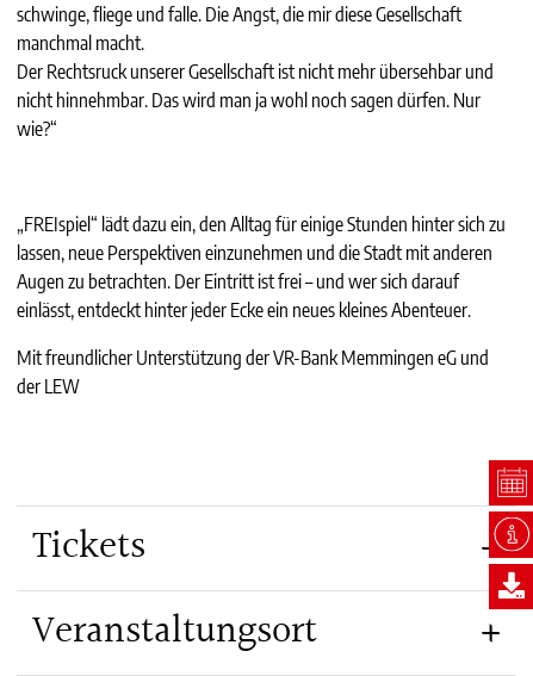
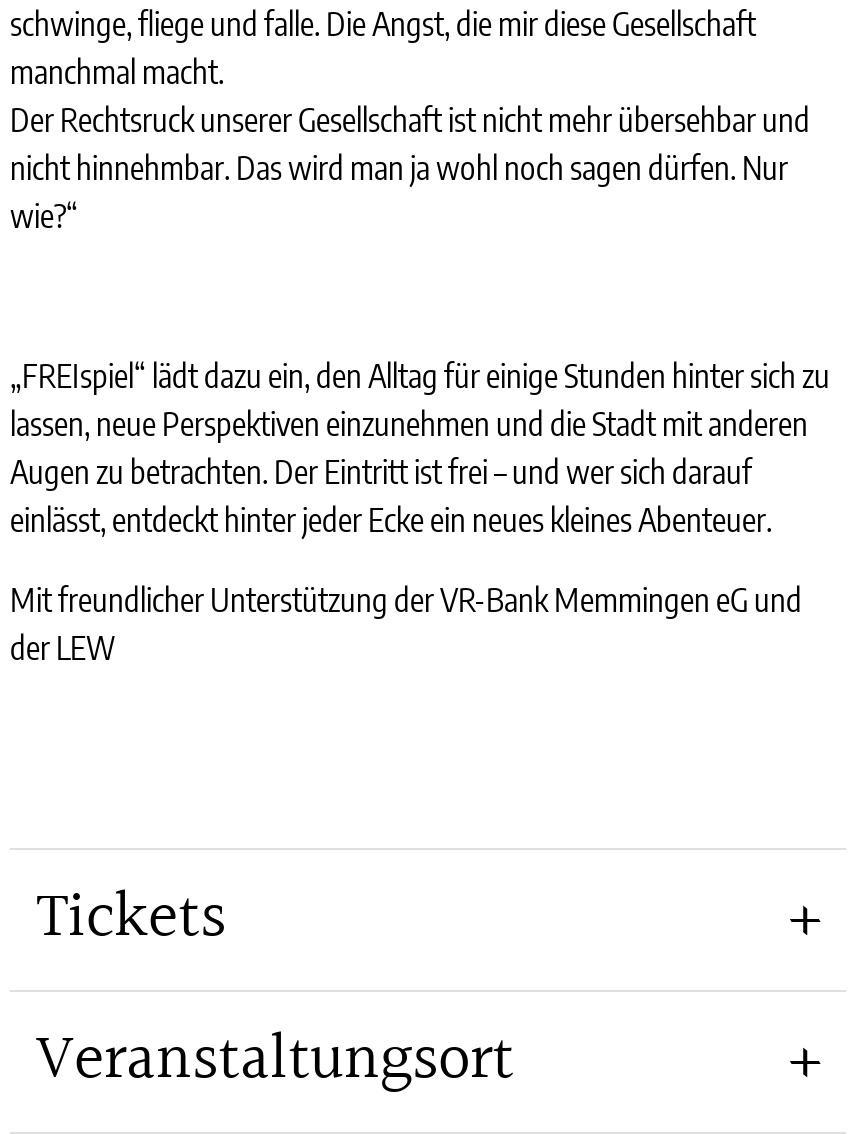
- [image]
